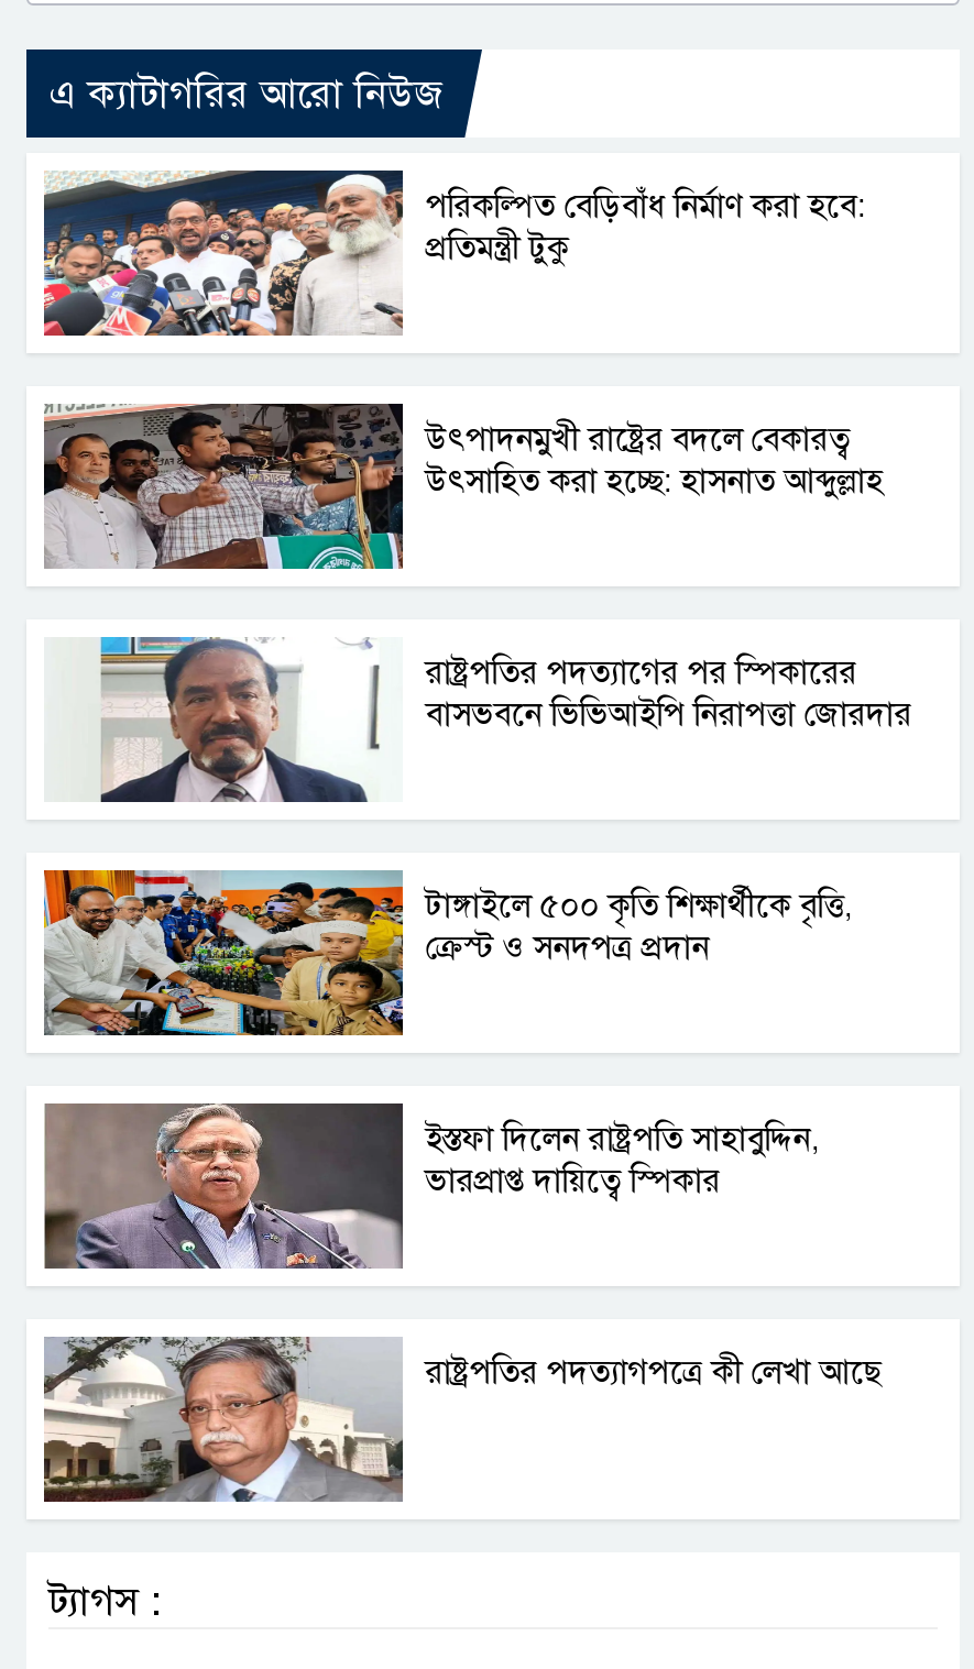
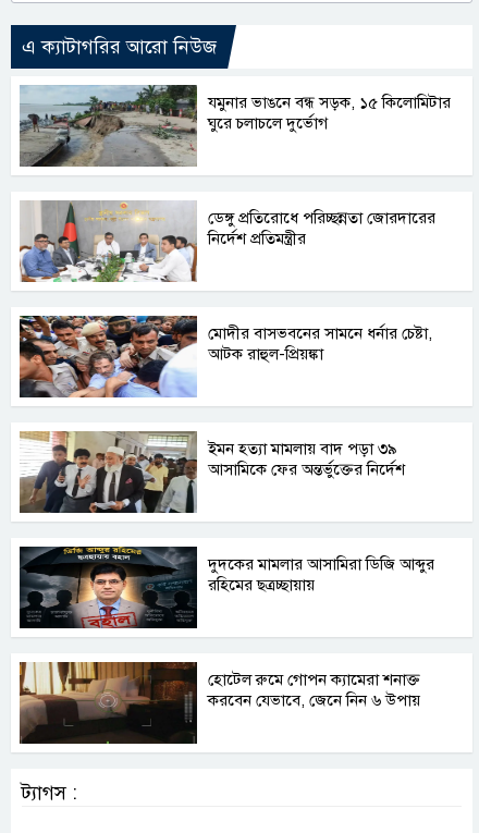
- [image]
- পরিকল্পিত বেড়িবাঁধ নির্মাণ করা হবে:
- প্রতিমন্ত্রী টুকু
+ [image]
+ যমুনার ভাঙনে বন্ধ সড়ক, ১৫ কিলোমিটার
+ ঘুরে চলাচলে দুর্ভোগ

- [image]
- উৎপাদনমুখী রাষ্ট্রের বদলে বেকারত্ব
- উৎসাহিত করা হচ্ছে: হাসনাত আব্দুল্লাহ
+ [image]
+ ডেঙ্গু প্রতিরোধে পরিচ্ছন্নতা জোরদারের
+ নির্দেশ প্রতিমন্ত্রীর

- [image]
- রাষ্ট্রপতির পদত্যাগের পর স্পিকারের
- বাসভবনে ভিভিআইপি নিরাপত্তা জোরদার
+ [image]
+ মোদীর বাসভবনের সামনে ধর্নার চেষ্টা,
+ আটক রাহুল-প্রিয়ঙ্কা

- [image]
- টাঙ্গাইলে ৫০০ কৃতি শিক্ষার্থীকে বৃত্তি,
- ক্রেস্ট ও সনদপত্র প্রদান
+ [image]
+ ইমন হত্যা মামলায় বাদ পড়া ৩৯
+ আসামিকে ফের অন্তর্ভুক্তের নির্দেশ

- [image]
- ইস্তফা দিলেন রাষ্ট্রপতি সাহাবুদ্দিন,
- ভারপ্রাপ্ত দায়িত্বে স্পিকার
+ [image]
+ দুদকের মামলার আসামিরা ডিজি আব্দুর
+ রহিমের ছত্রচ্ছায়ায়

- [image]
- রাষ্ট্রপতির পদত্যাগপত্রে কী লেখা আছে
+ [image]
+ হোটেল রুমে গোপন ক্যামেরা শনাক্ত
+ করবেন যেভাবে, জেনে নিন ৬ উপায়
